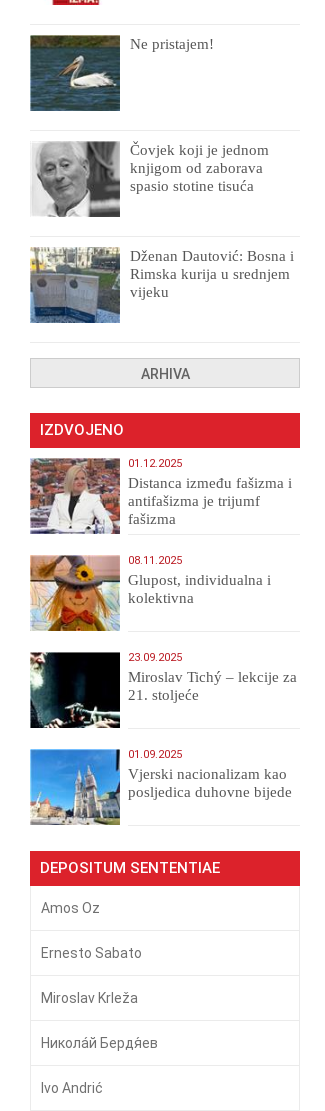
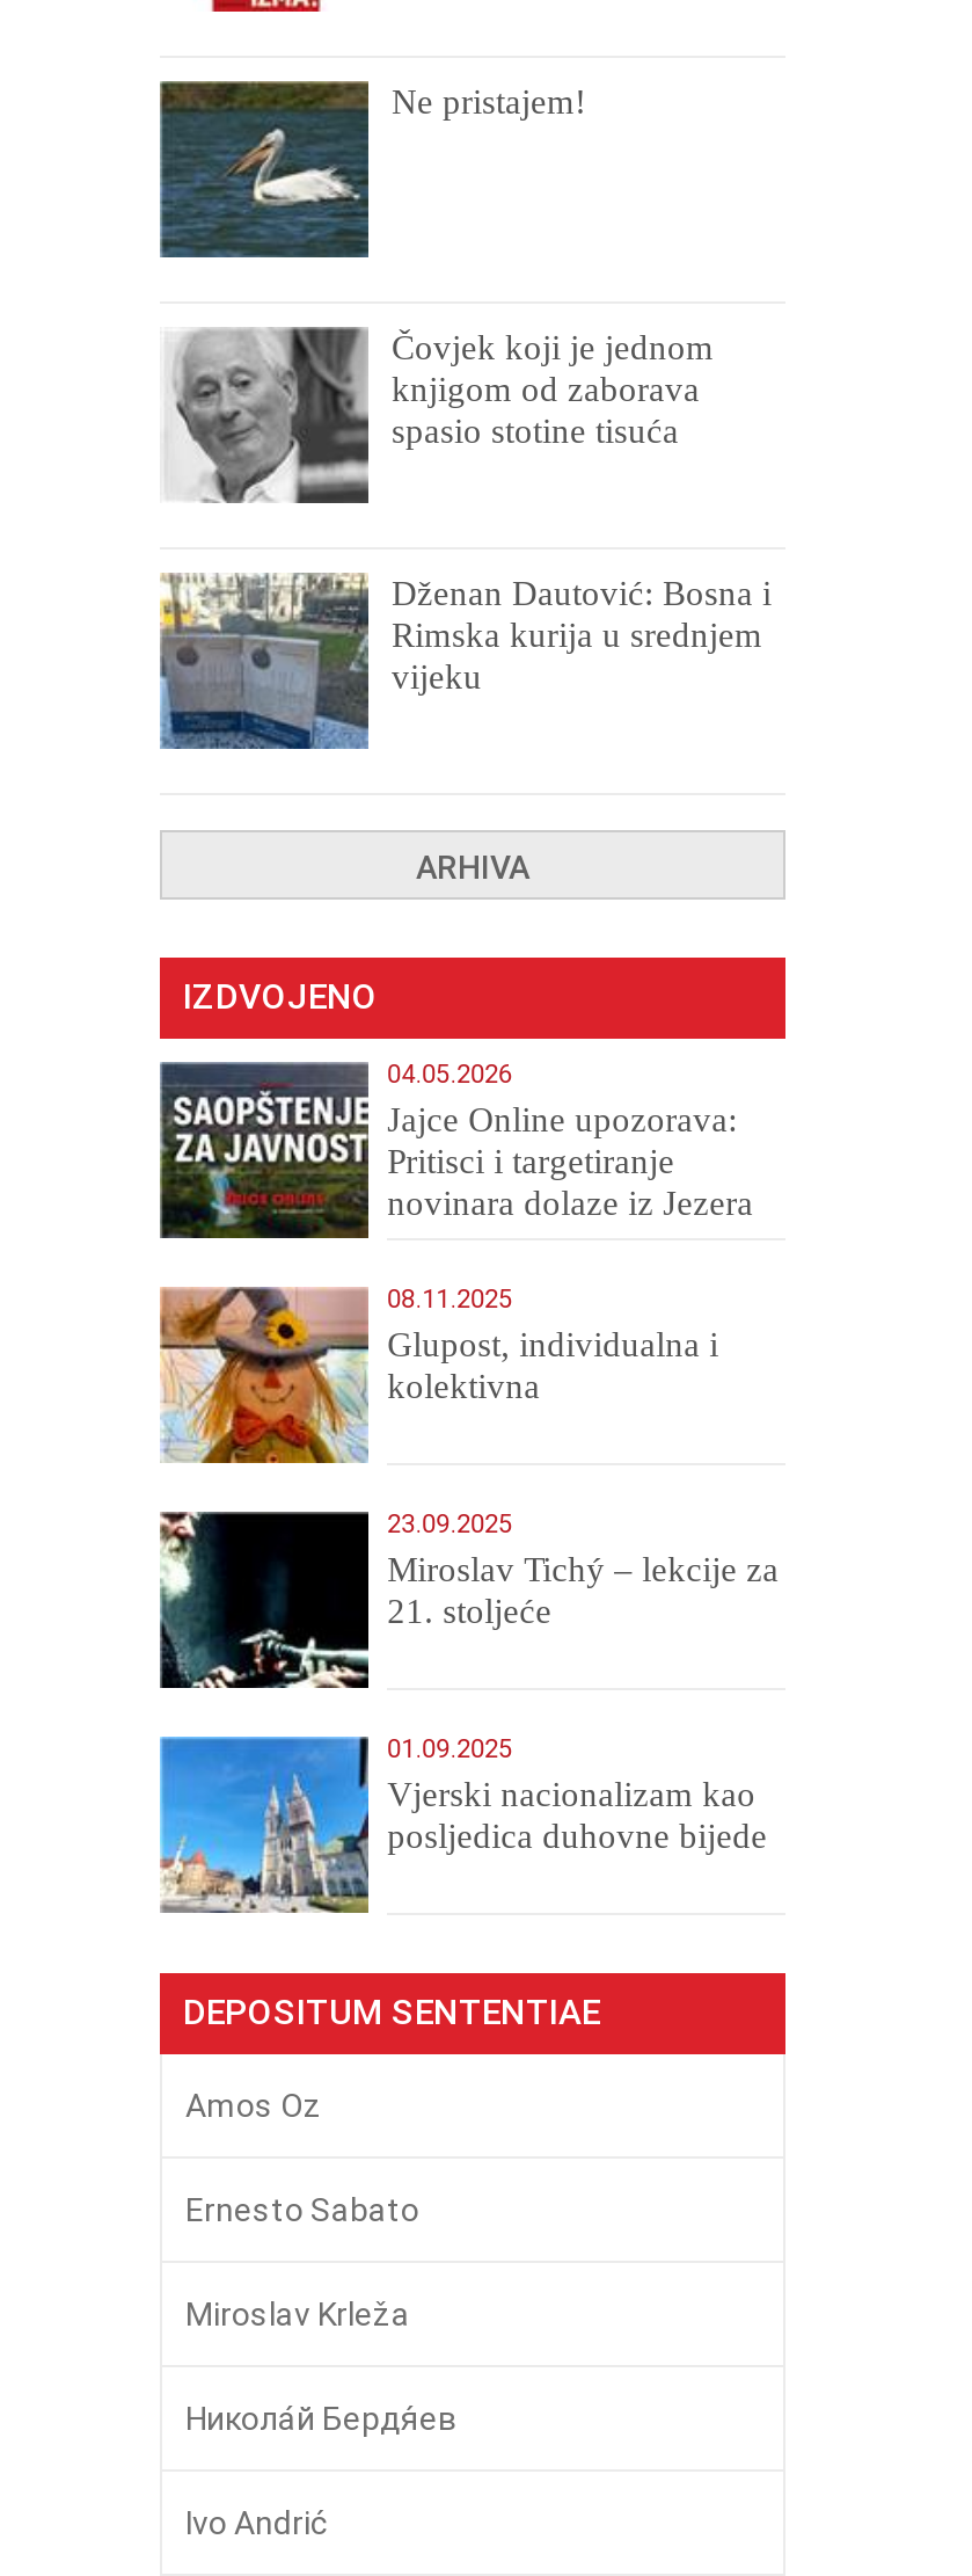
- [image]
- 01.12.2025
- Distanca između fašizma i
- antifašizma je trijumf
- fašizma
+ [image]
+ 04.05.2026
+ Jajce Online upozorava:
+ Pritisci i targetiranje
+ novinara dolaze iz Jezera
